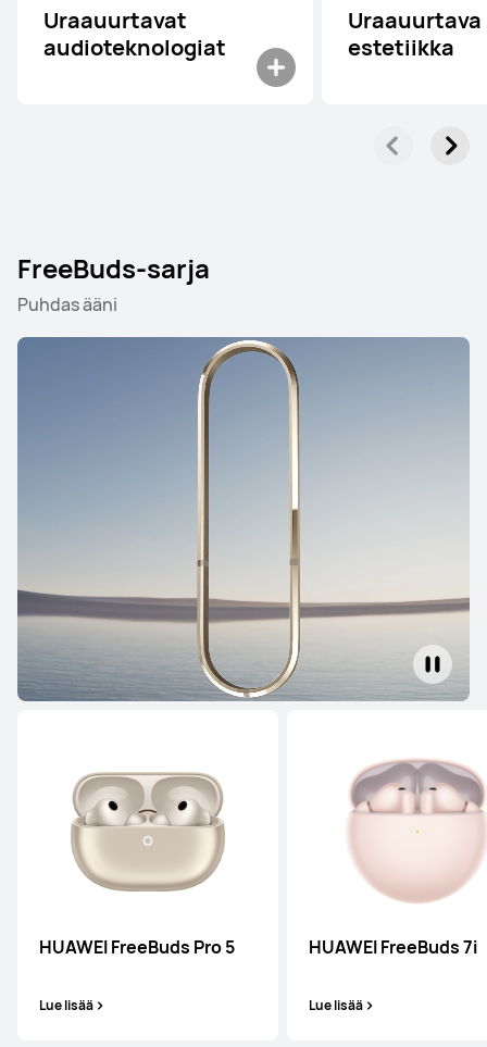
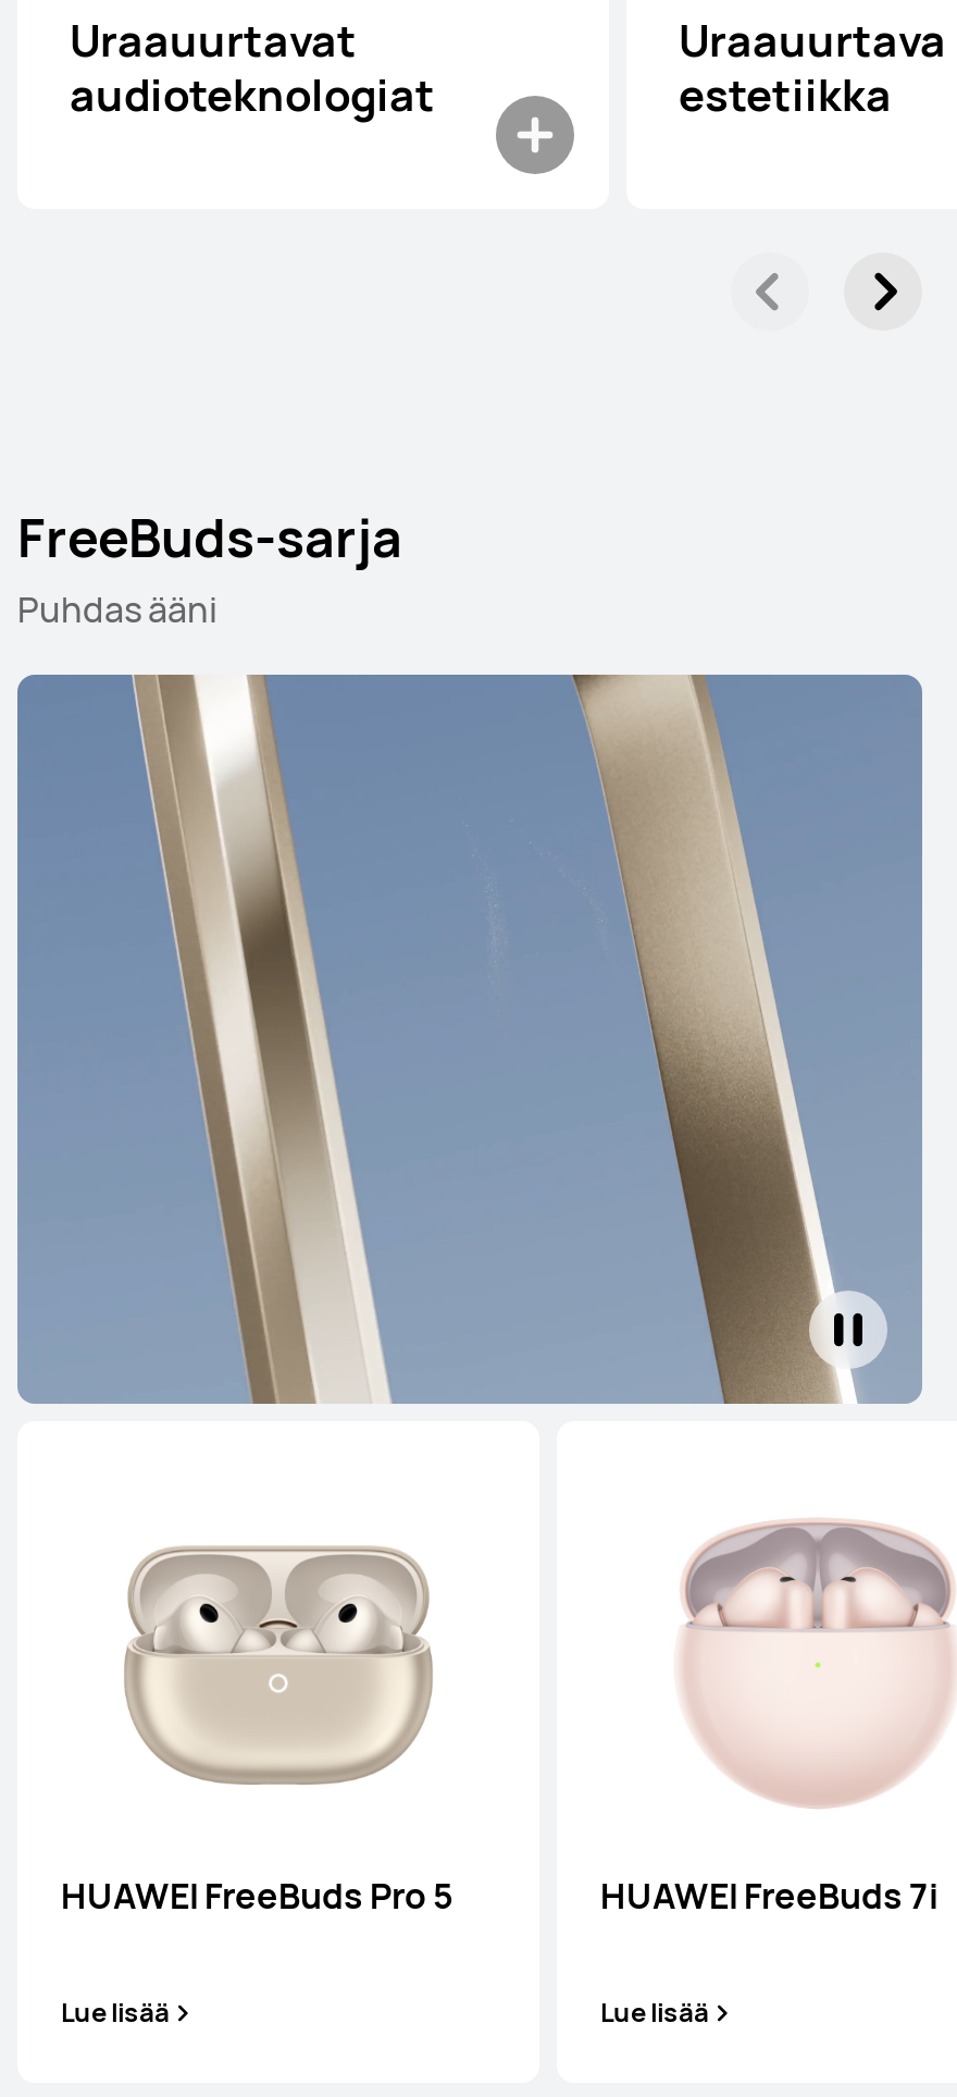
- [image]
+ [image]
